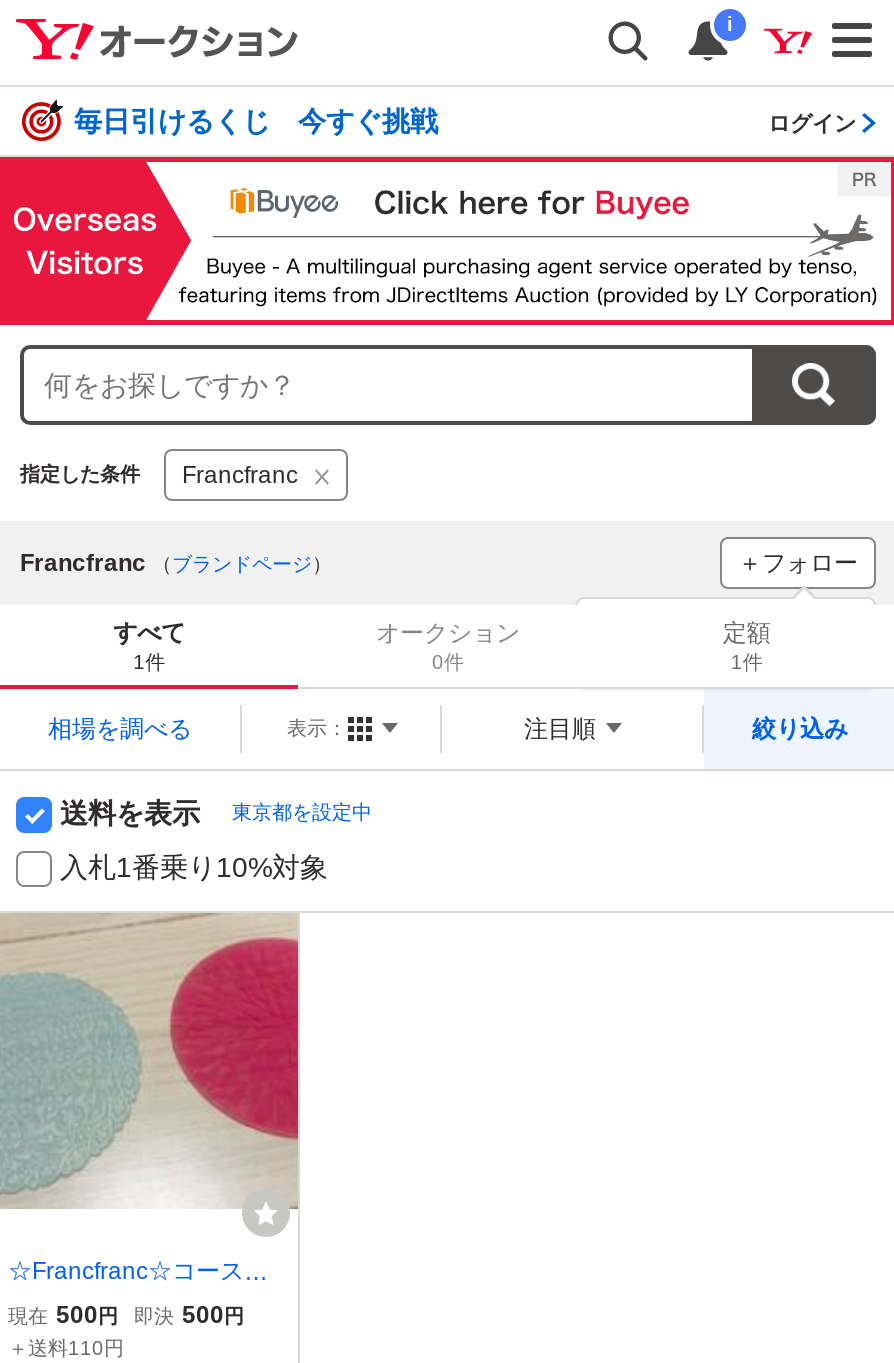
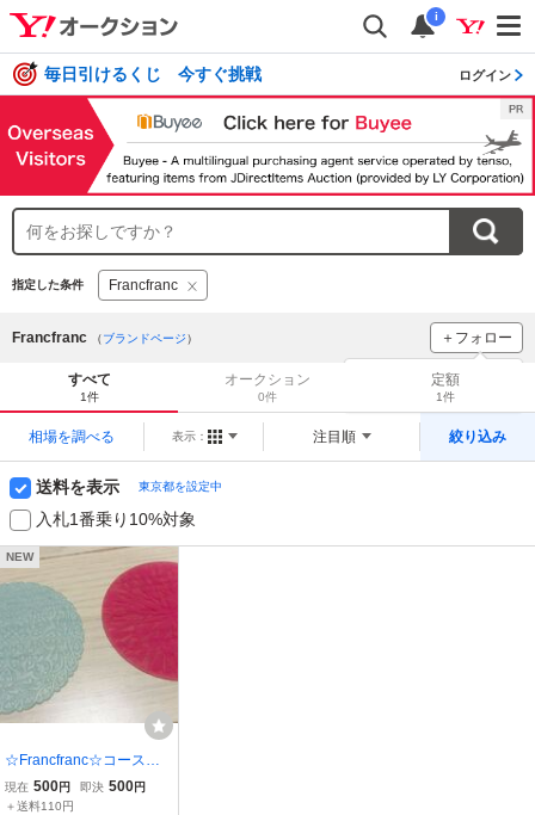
+ NEW
